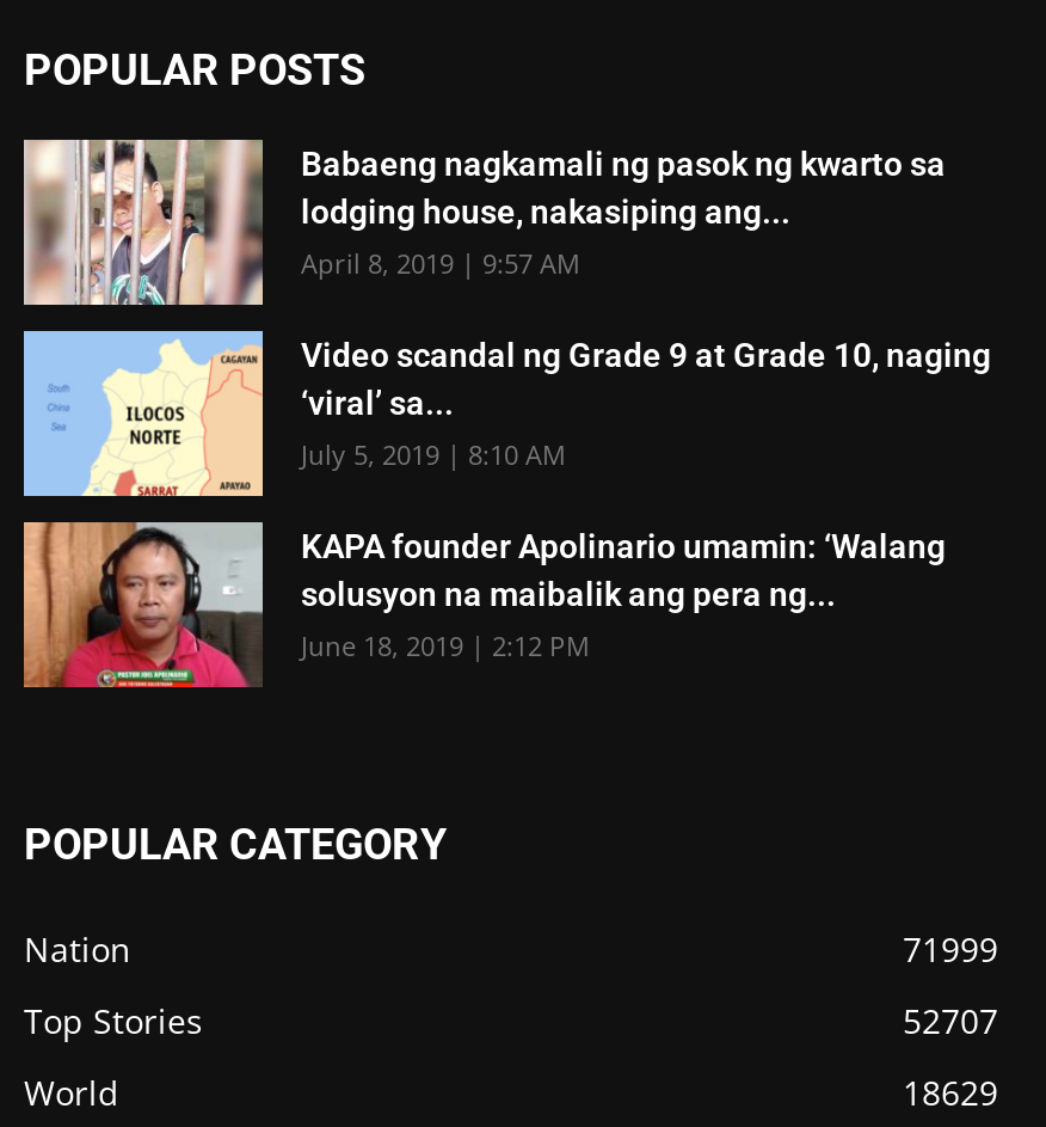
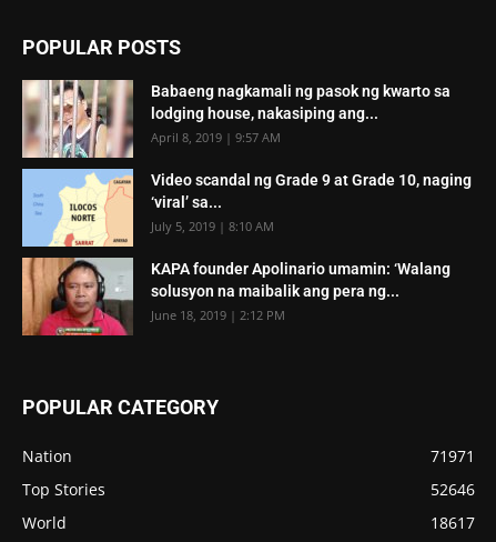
- 71999
+ 71971

- 52707
+ 52646

- 18629
+ 18617
